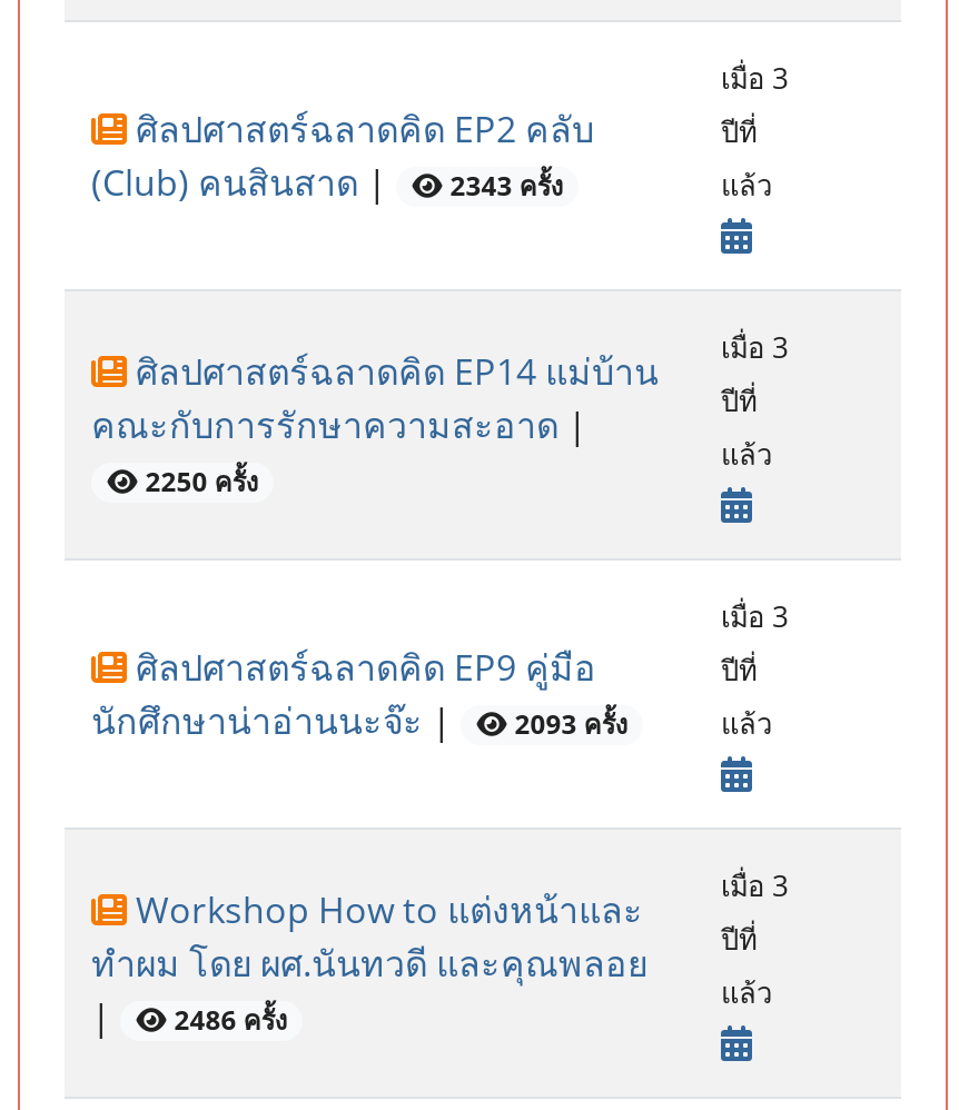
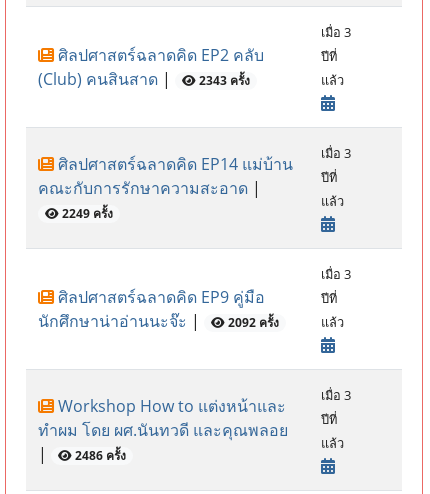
- 2250 ครั้ง
+ 2249 ครั้ง

- 2093 ครั้ง
+ 2092 ครั้ง
